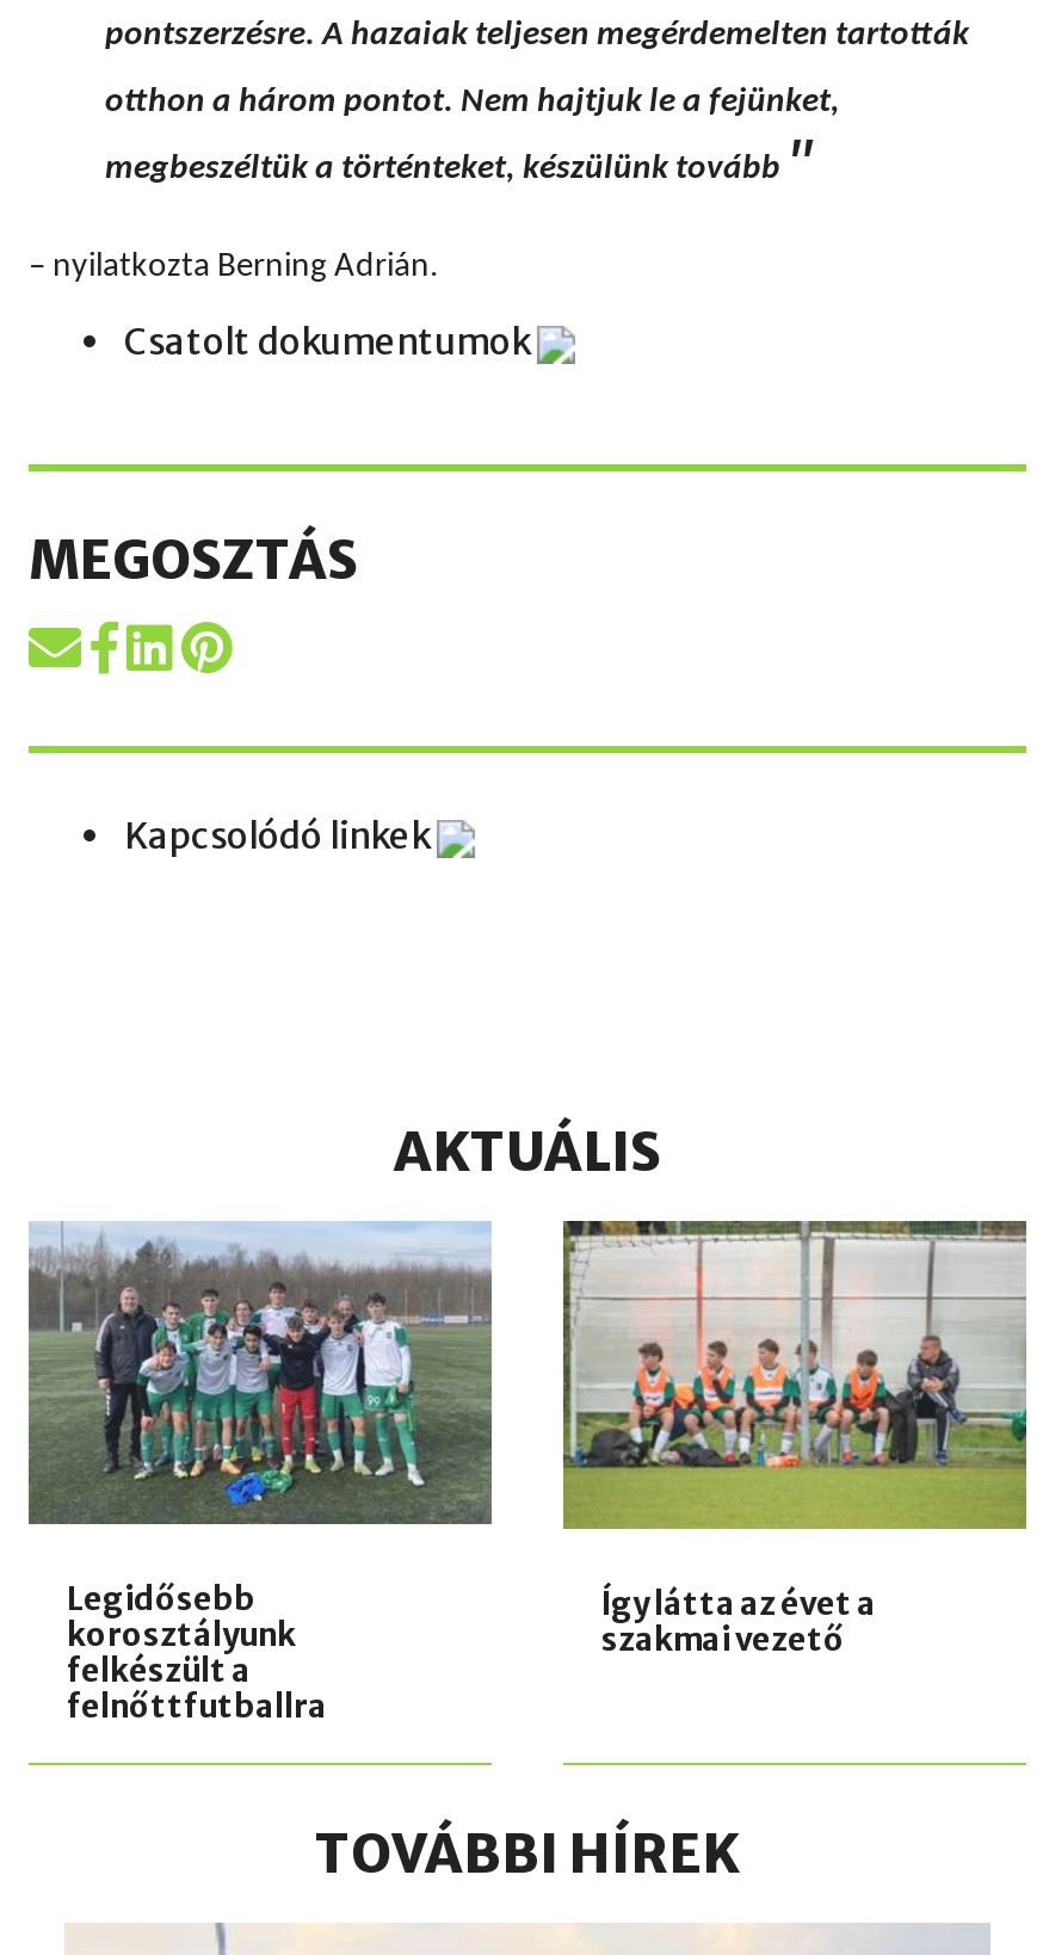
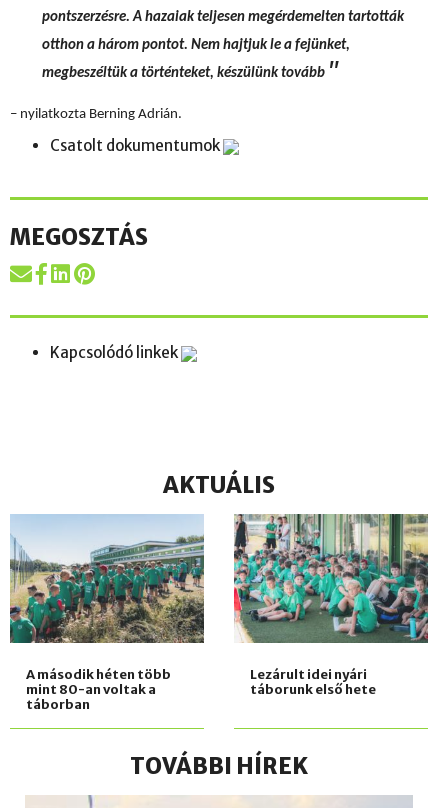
- [image]
- Legidősebb
- korosztályunk
- felkészült a
- felnőttfutballra
+ [image]
+ A második héten több
+ mint 80-an voltak a
+ táborban

- [image]
- Így látta az évet a
- szakmai vezető
+ [image]
+ Lezárult idei nyári
+ táborunk első hete
